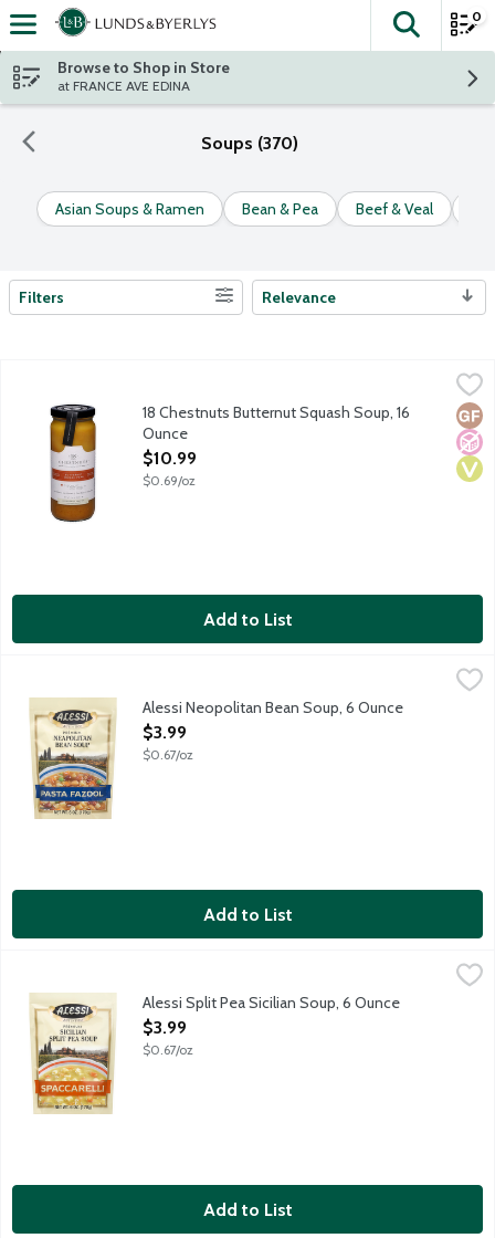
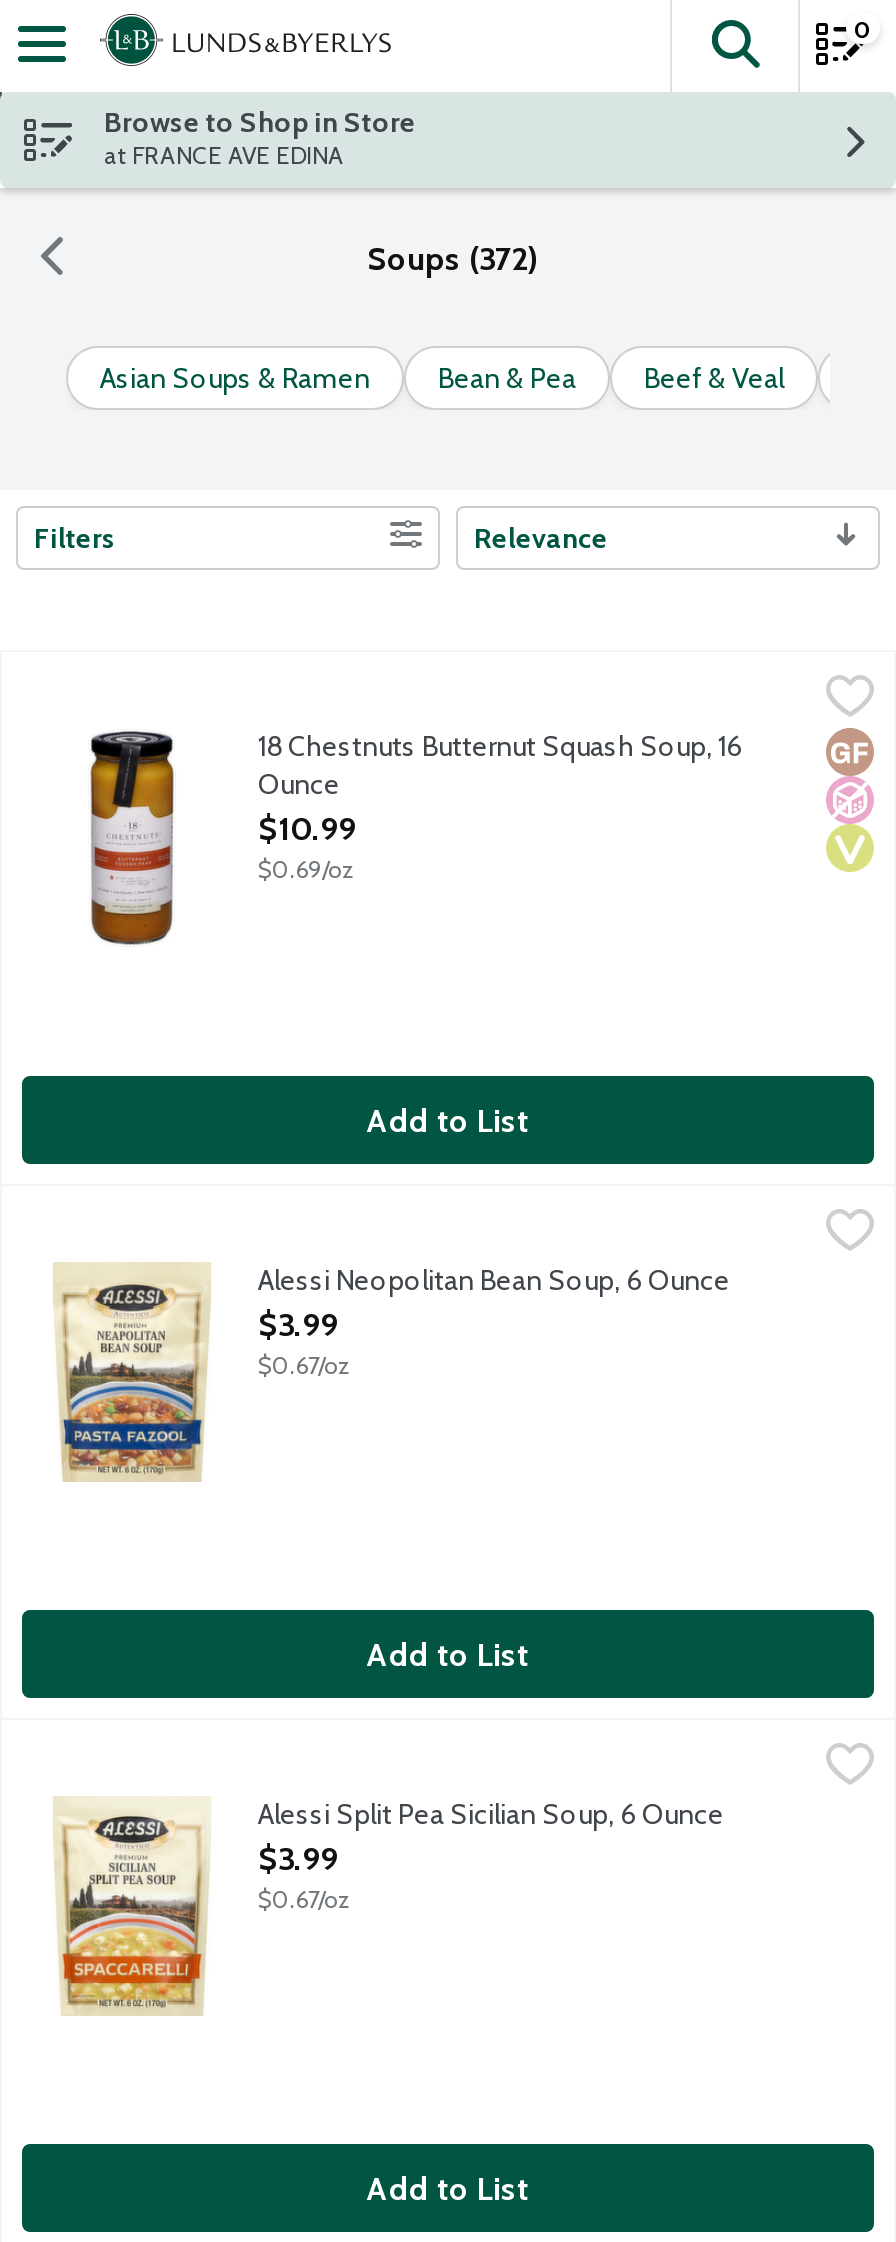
- Soups (370)
+ Soups (372)
